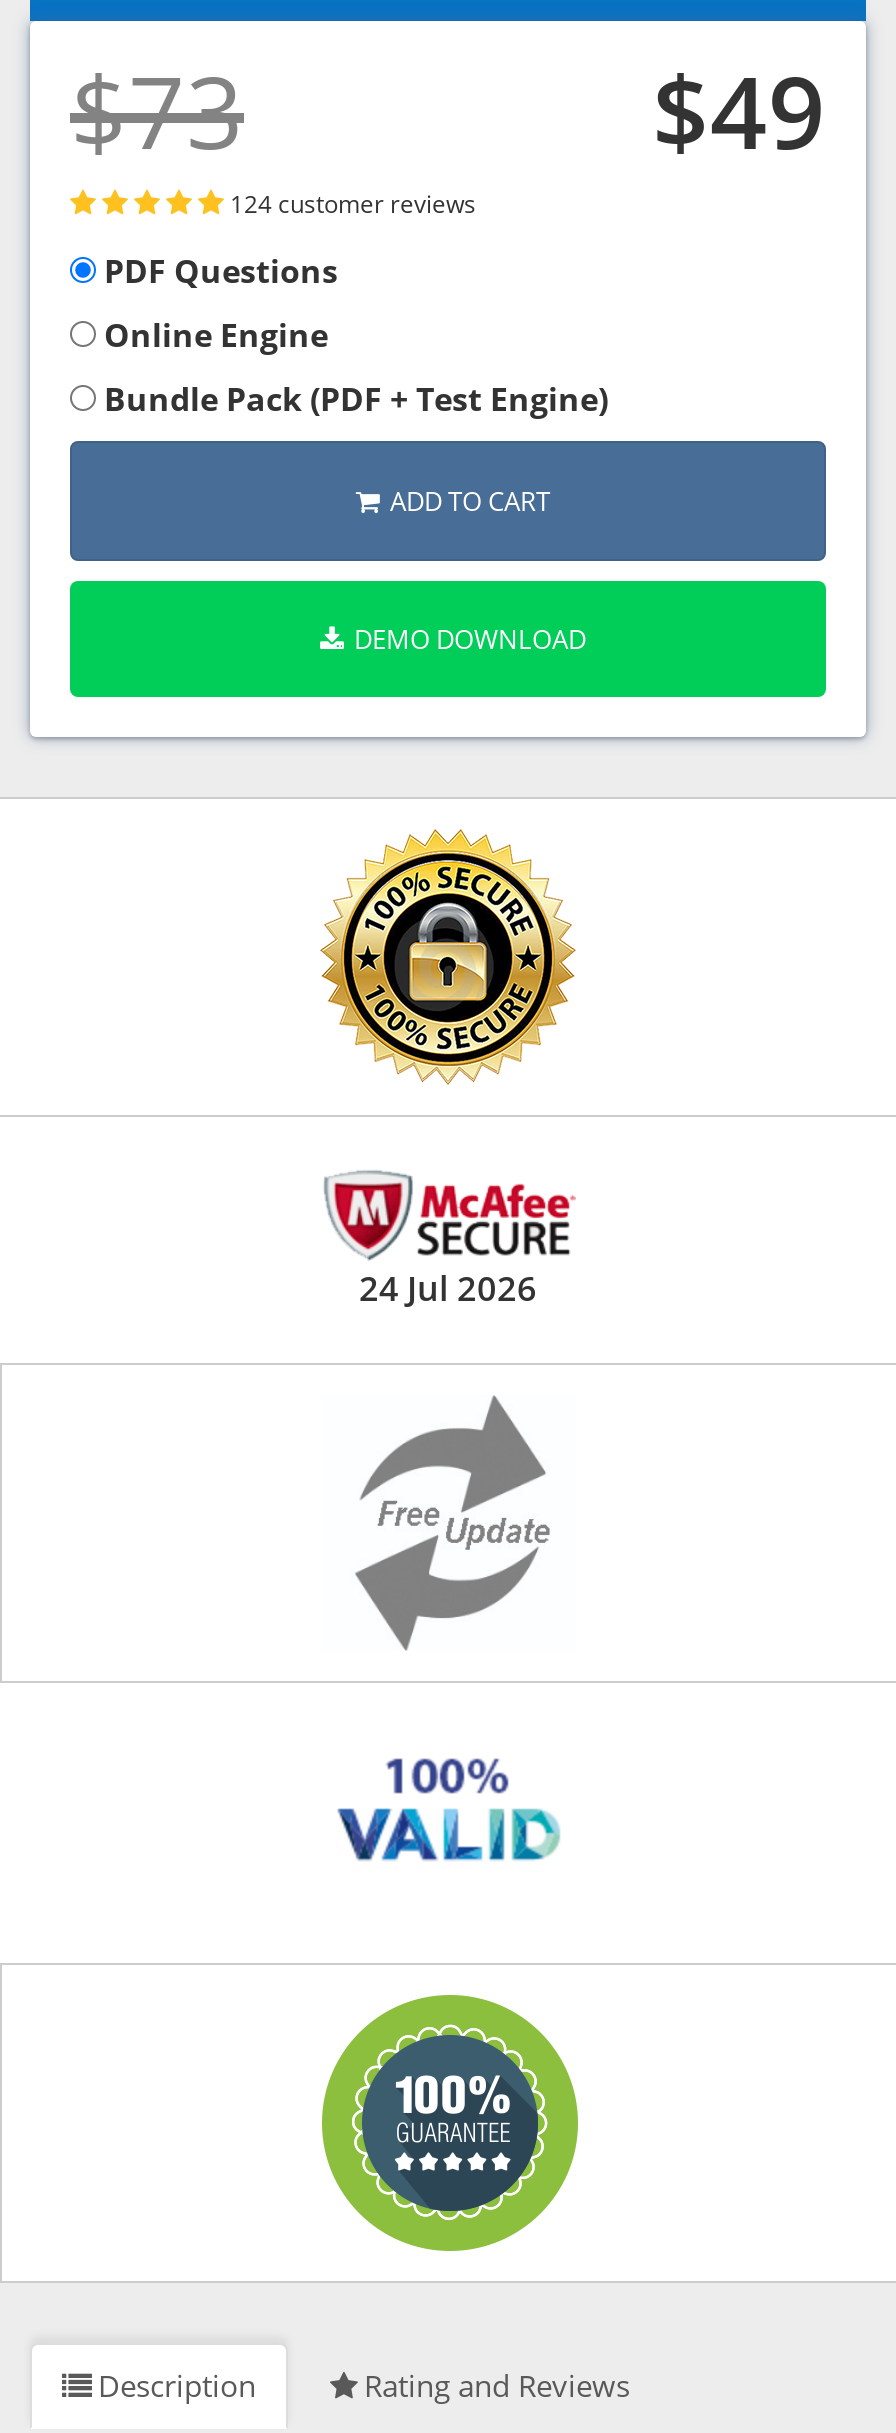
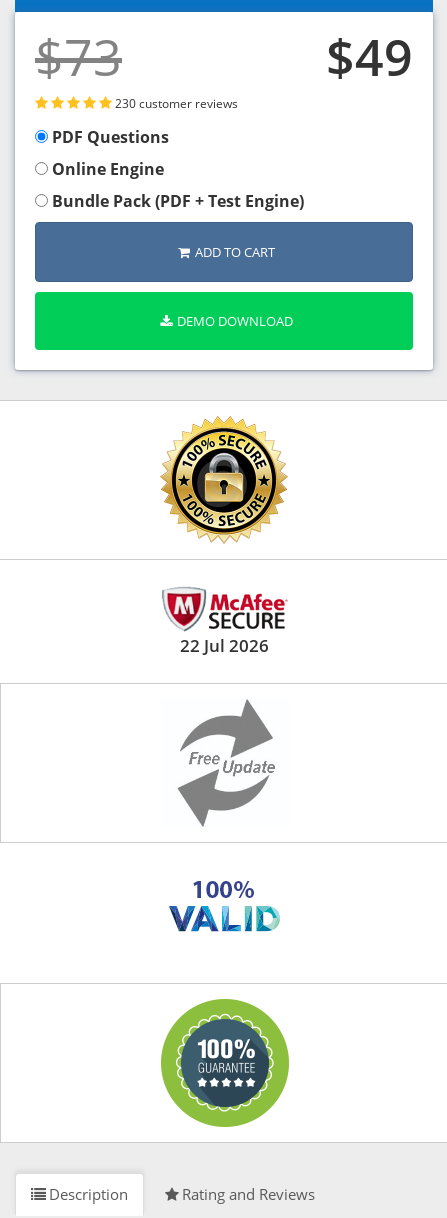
- 124 customer reviews
+ 230 customer reviews

- 24 Jul 2026
+ 22 Jul 2026
